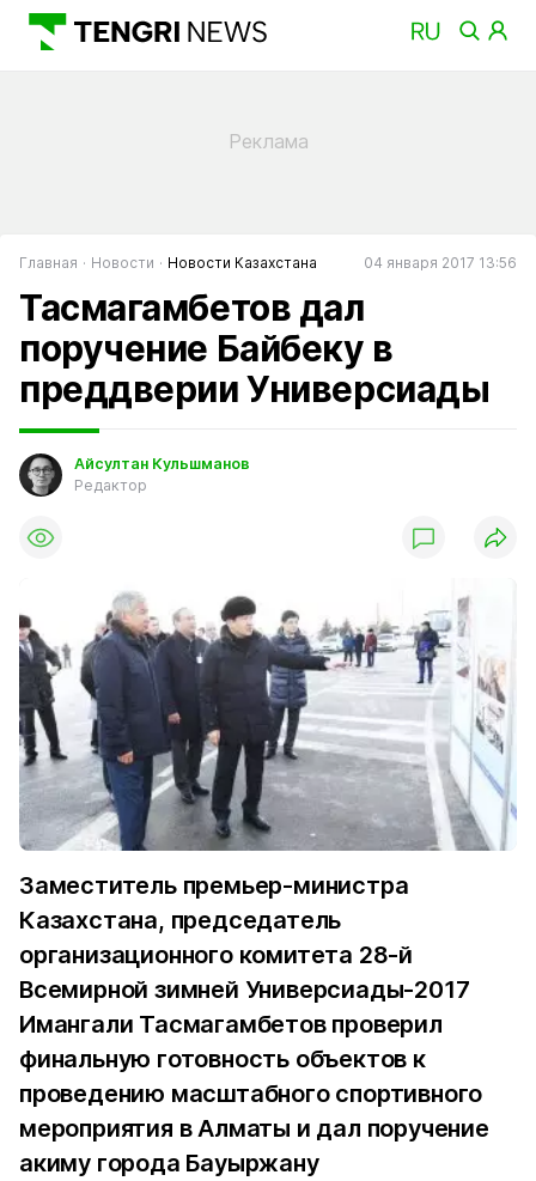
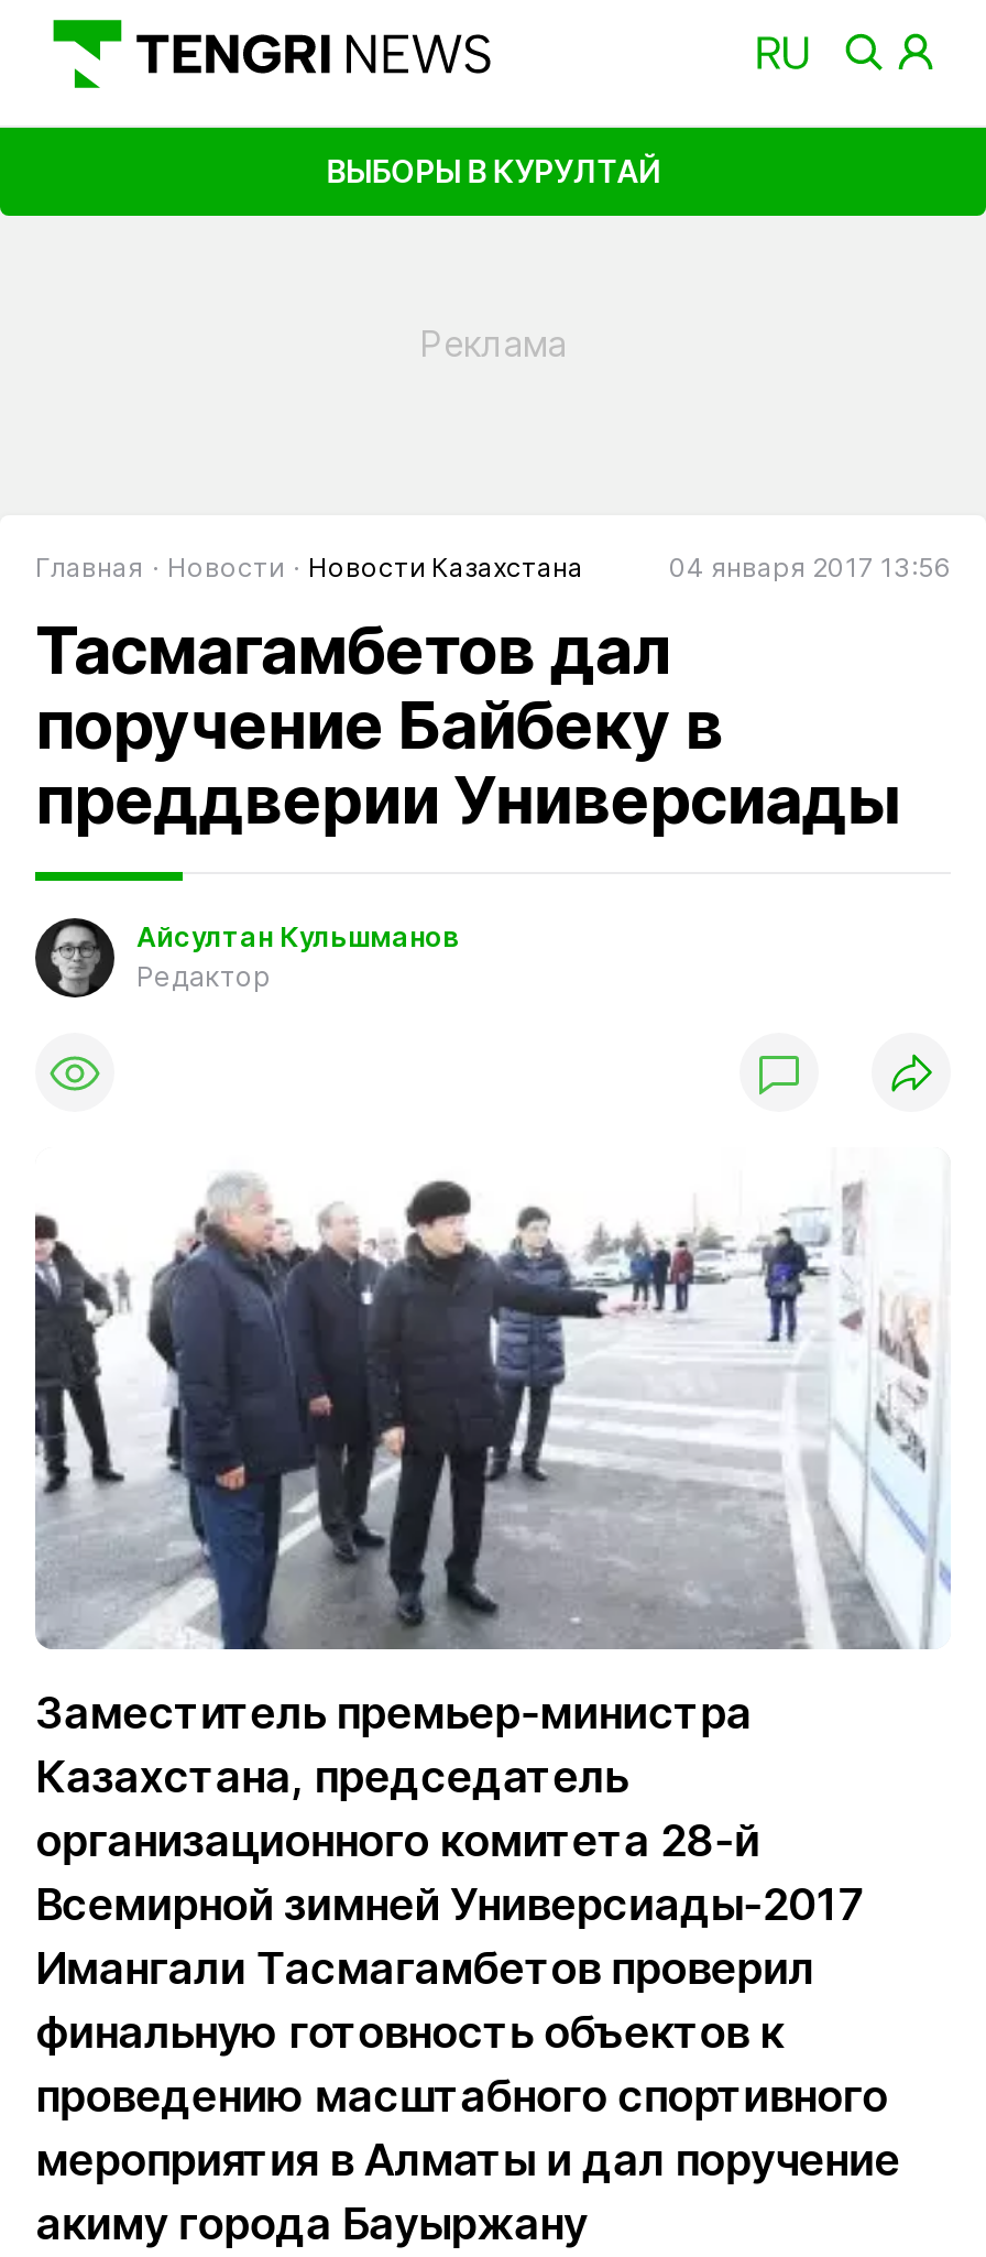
+ ВЫБОРЫ В КУРУЛТАЙ
